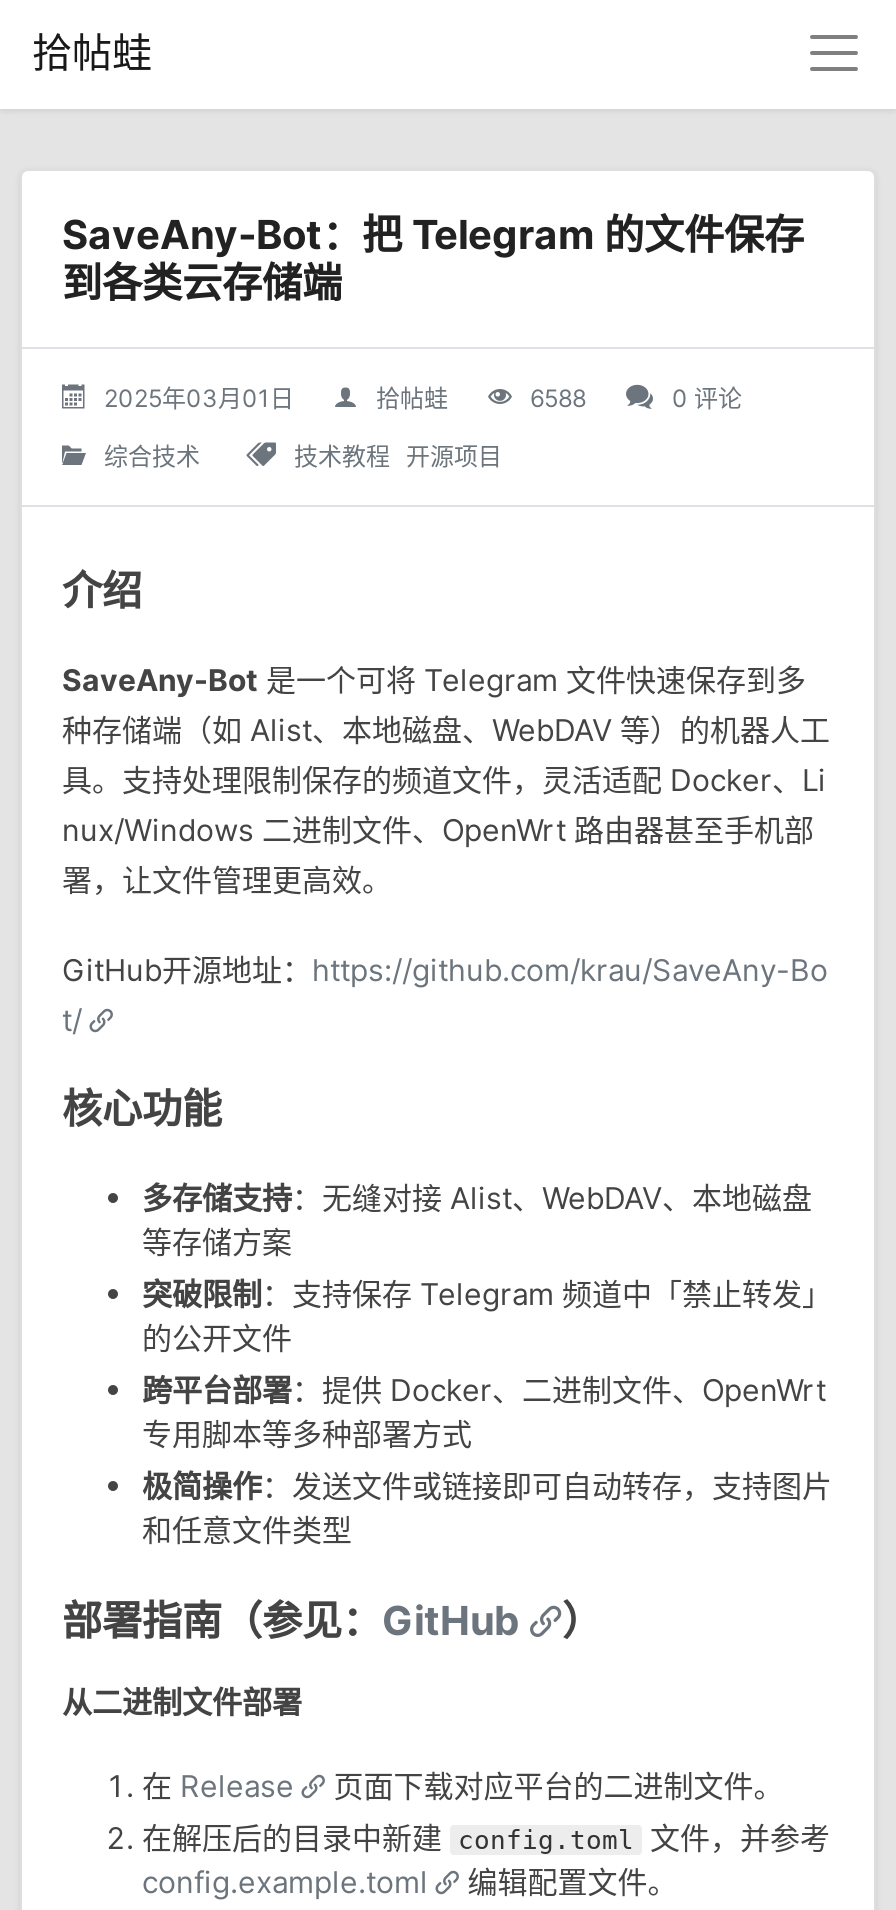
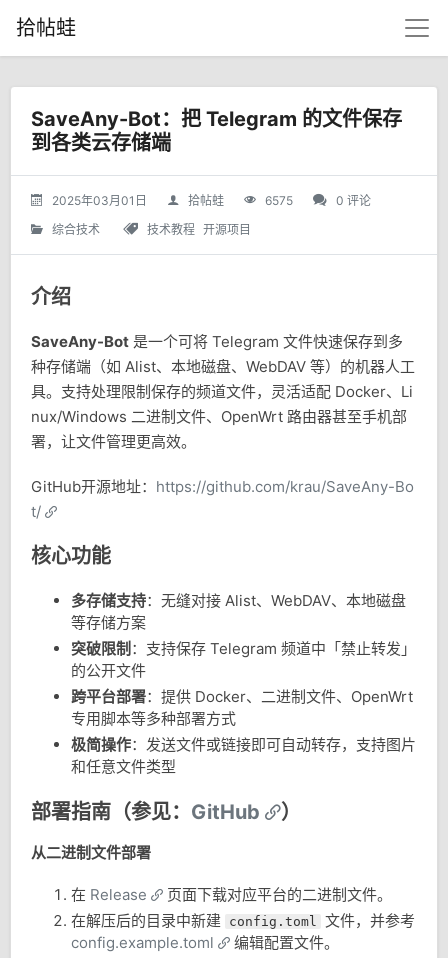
- 6588
+ 6575
